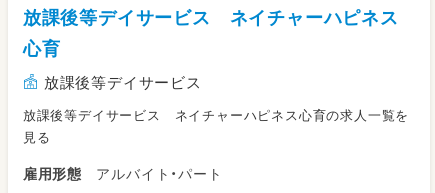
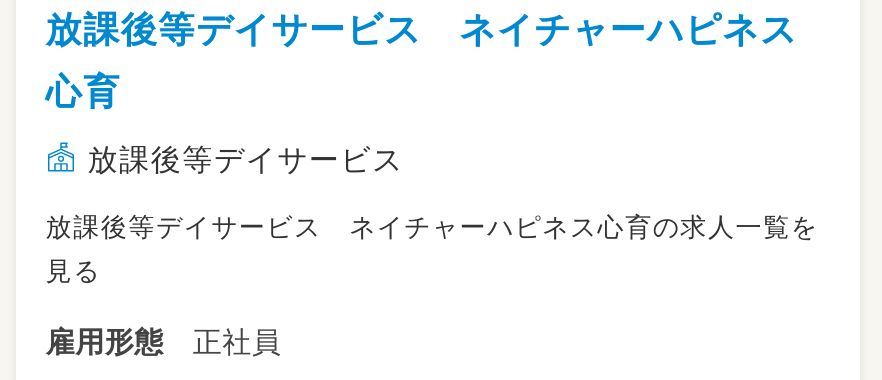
- アルバイト・パート
+ 正社員
